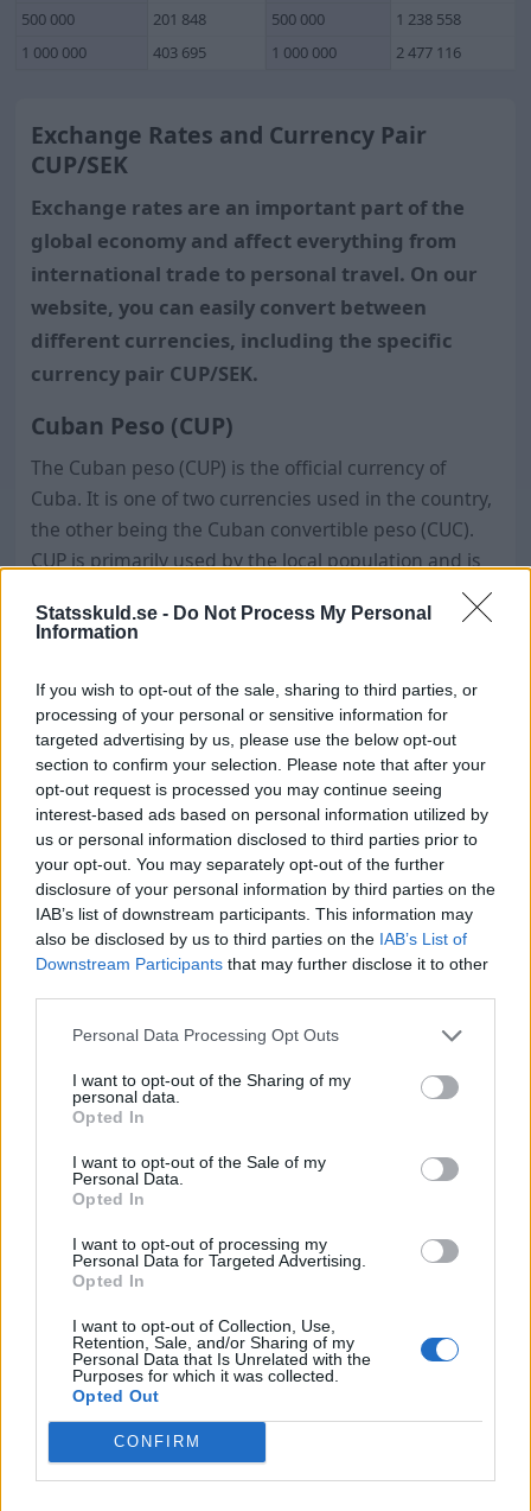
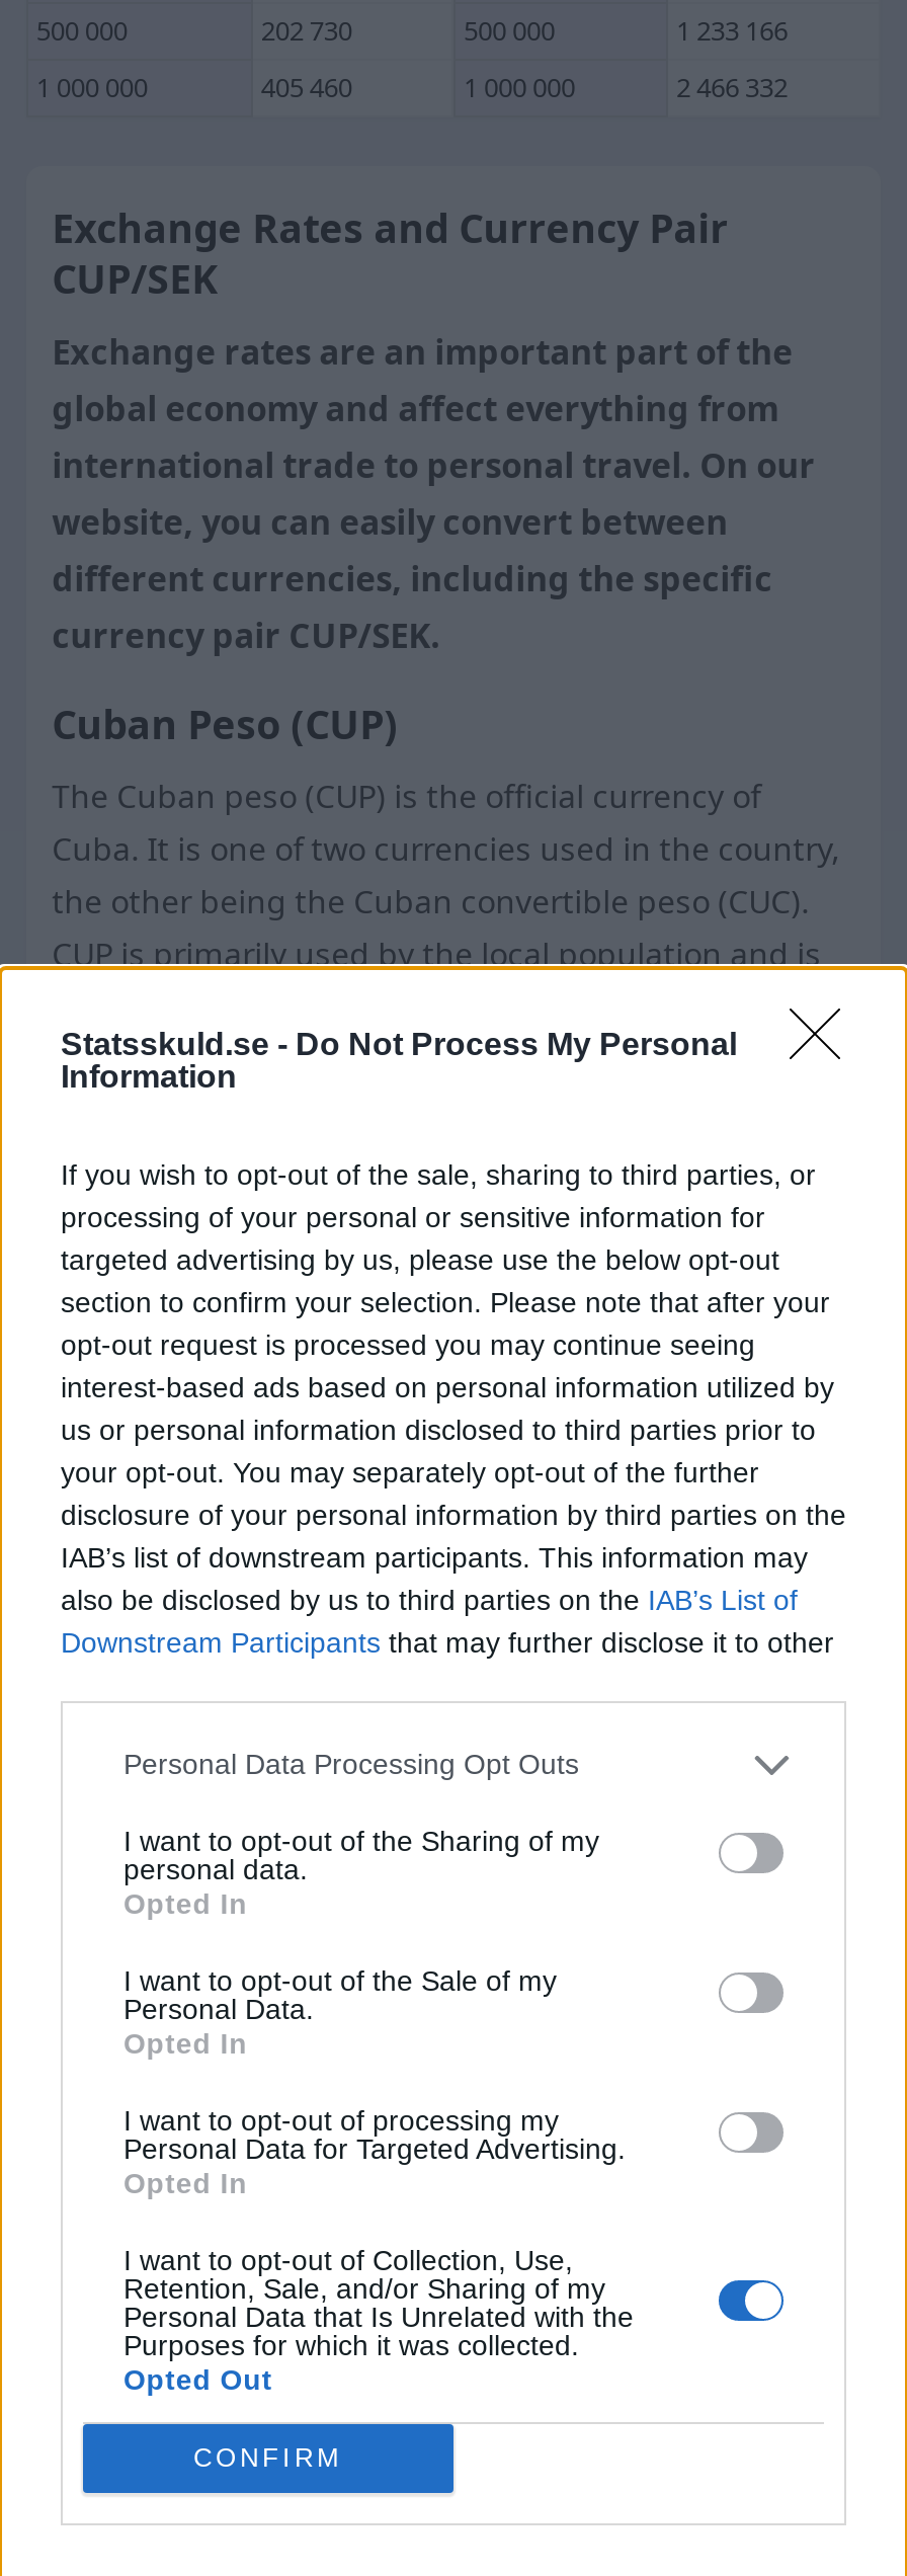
- 201 848
+ 202 730

- 1 238 558
+ 1 233 166

- 403 695
+ 405 460

- 2 477 116
+ 2 466 332
